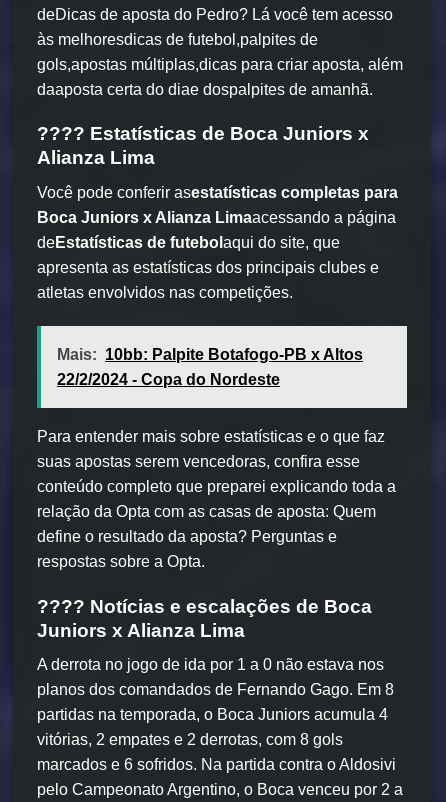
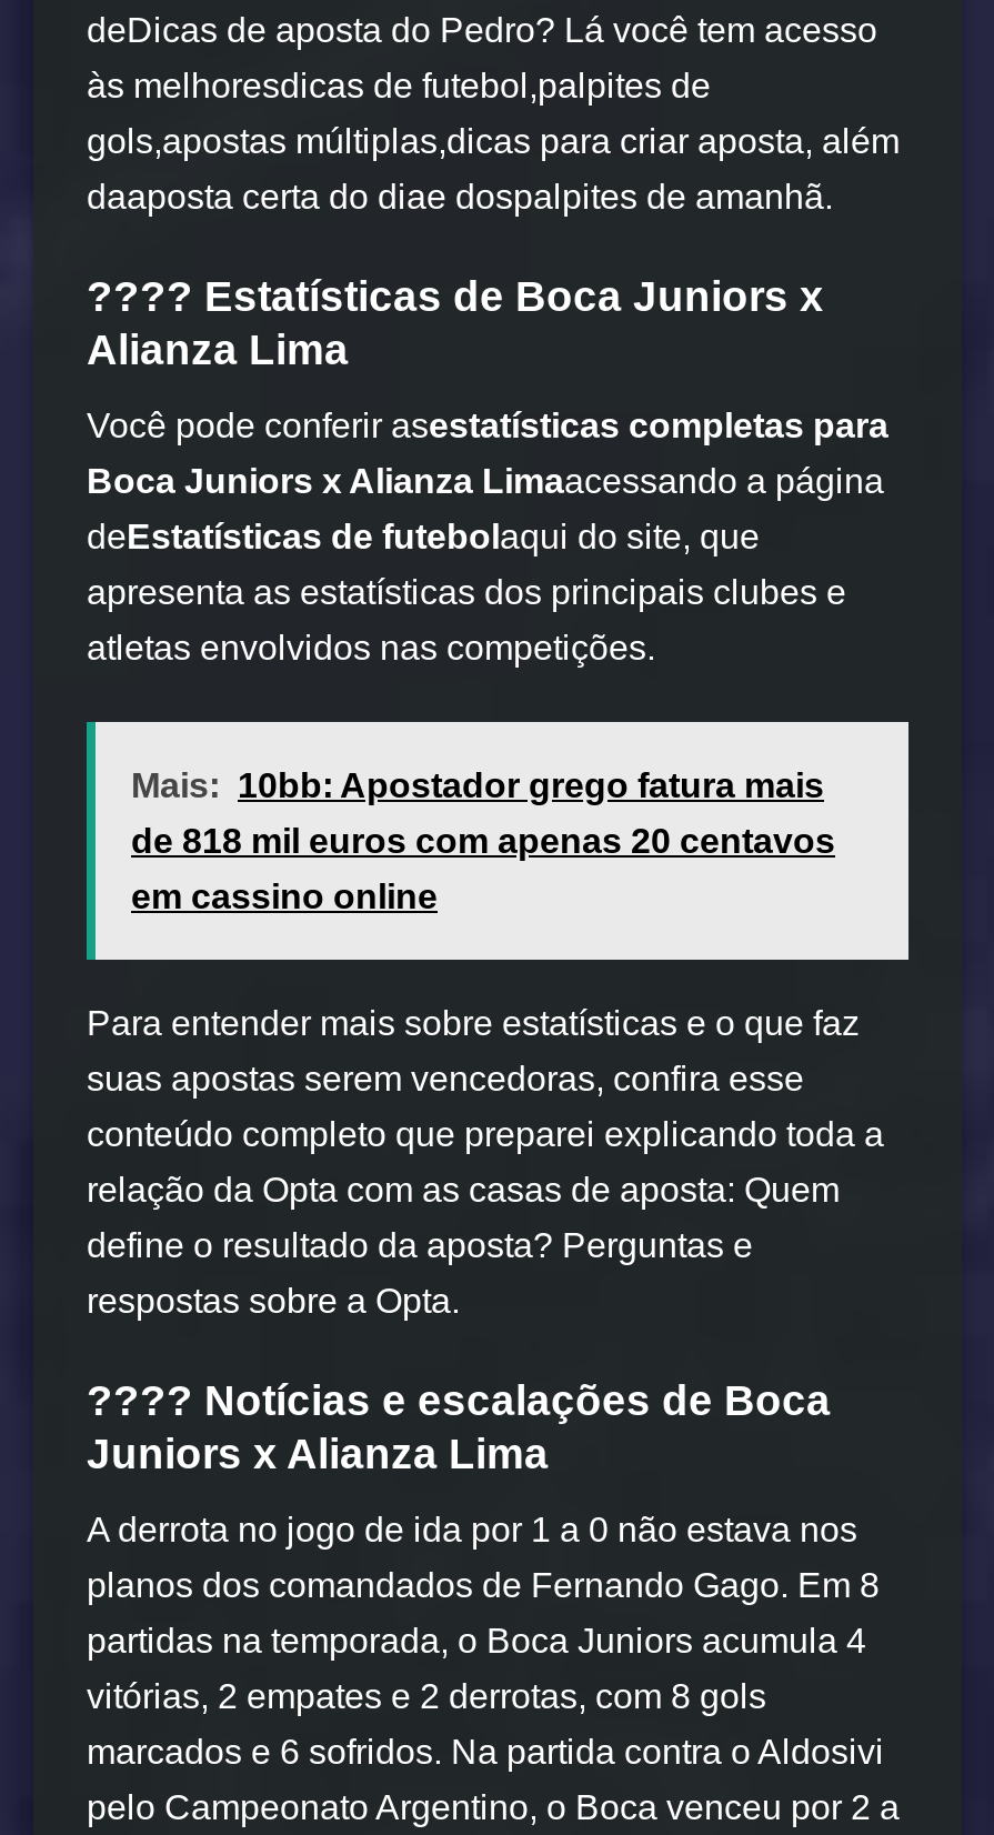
- Mais: 10bb: Palpite Botafogo-PB x Altos
- 22/2/2024 - Copa do Nordeste
+ Mais: 10bb: Apostador grego fatura mais
+ de 818 mil euros com apenas 20 centavos
+ em cassino online
